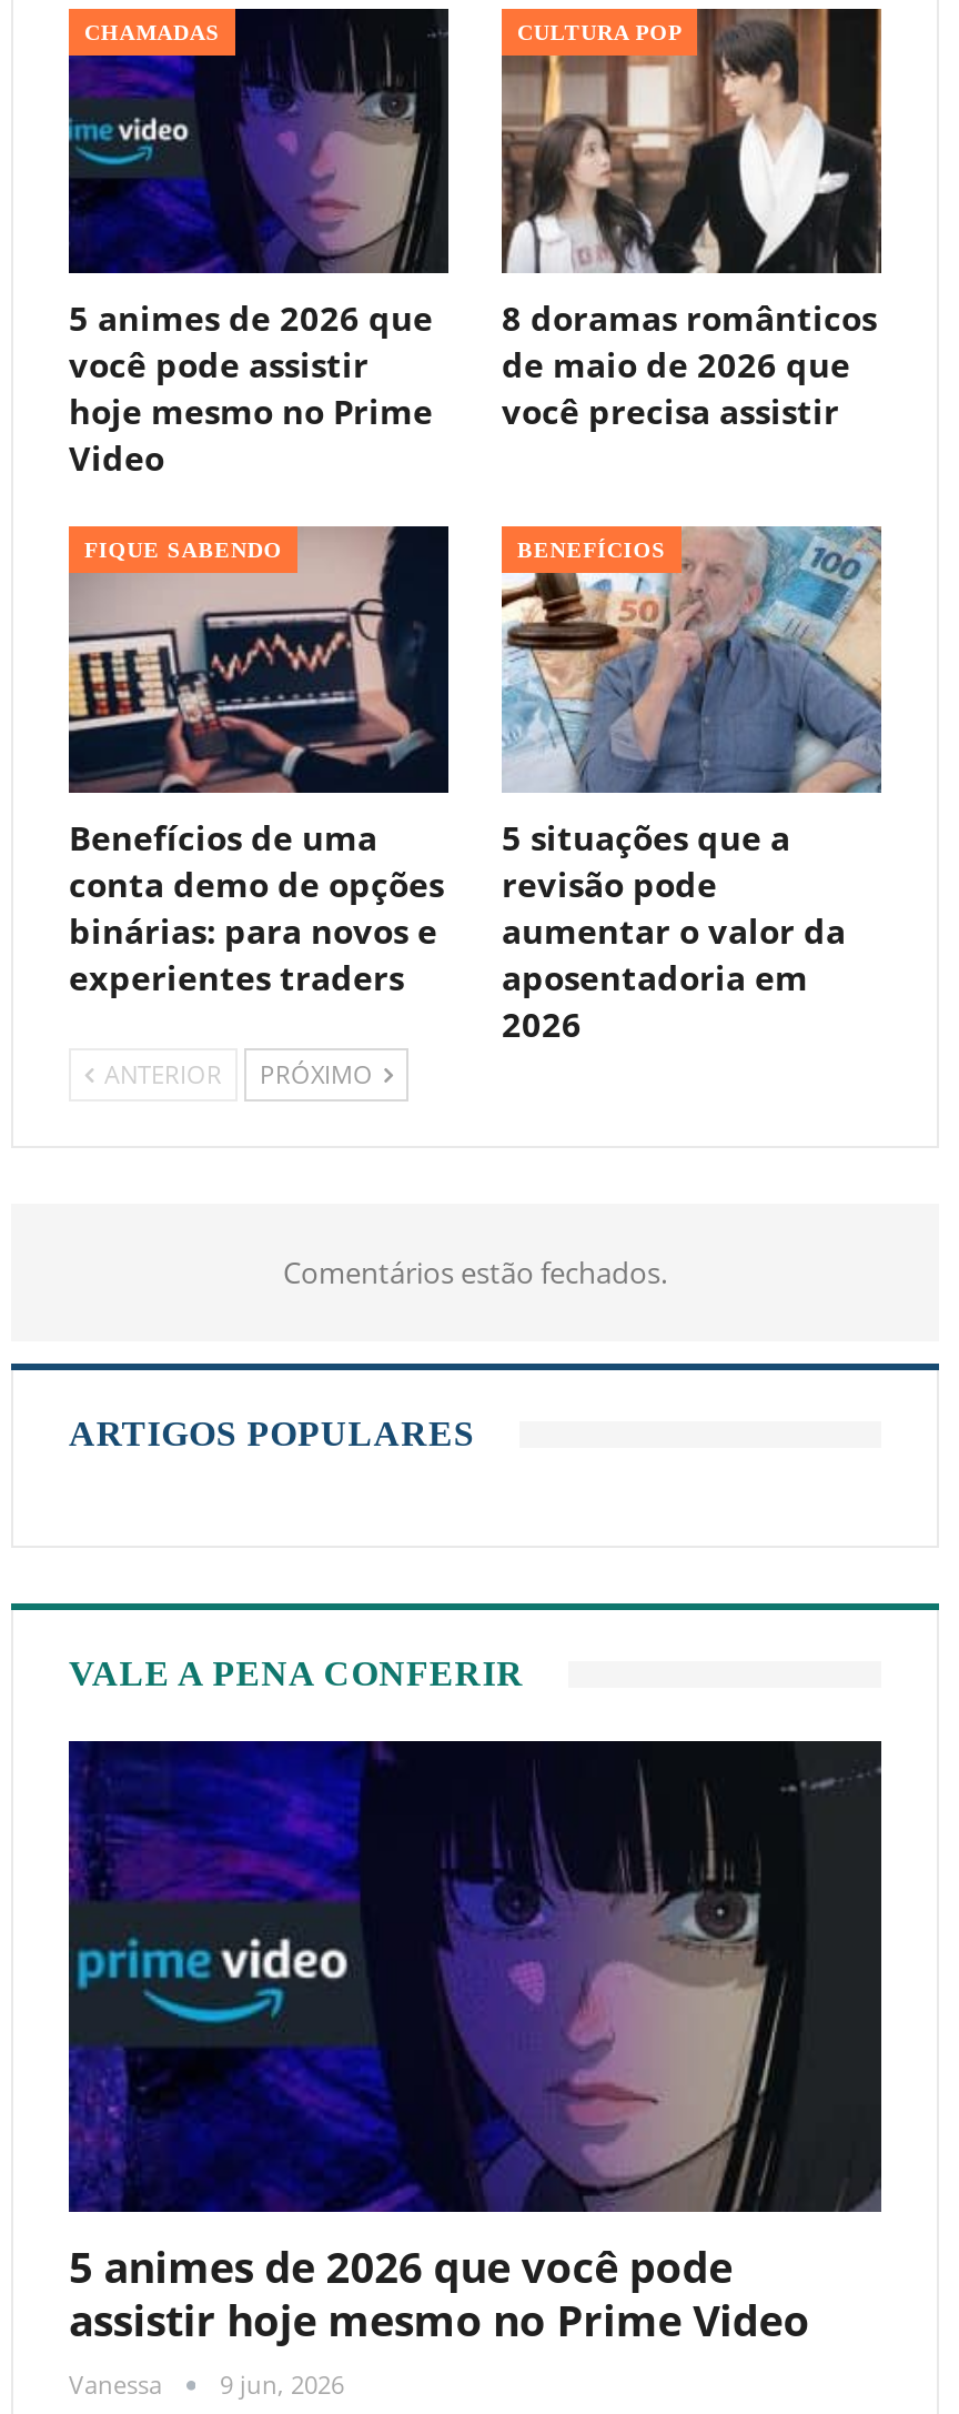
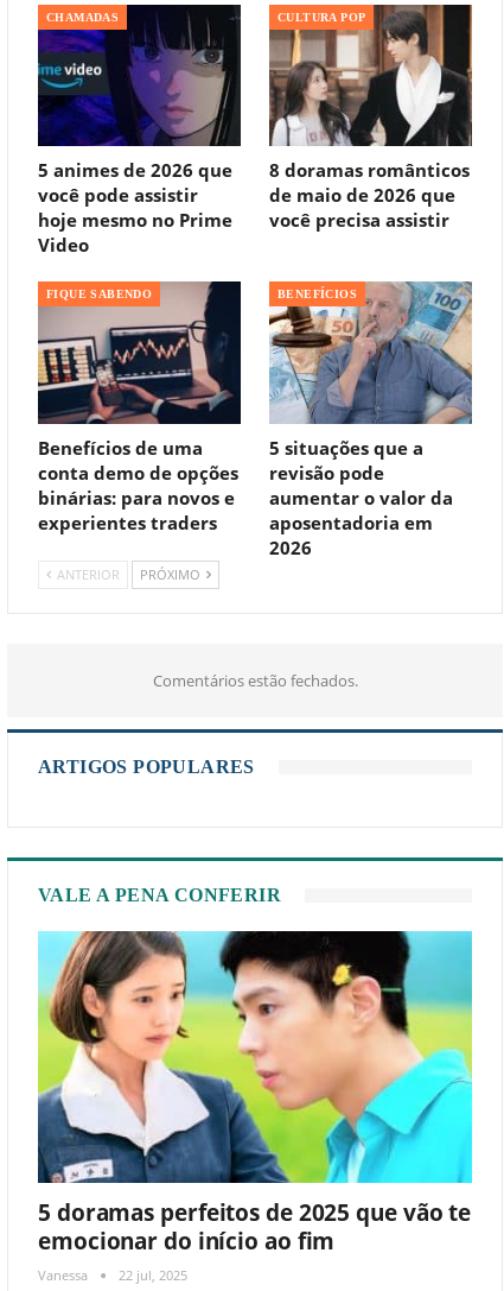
- [image]
- 5 animes de 2026 que você pode
- assistir hoje mesmo no Prime Video
+ [image]
+ 5 doramas perfeitos de 2025 que vão te
+ emocionar do início ao fim

- Vanessa 9 jun, 2026
+ Vanessa 22 jul, 2025
